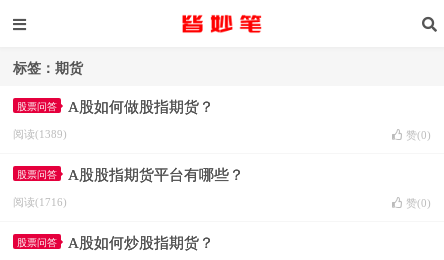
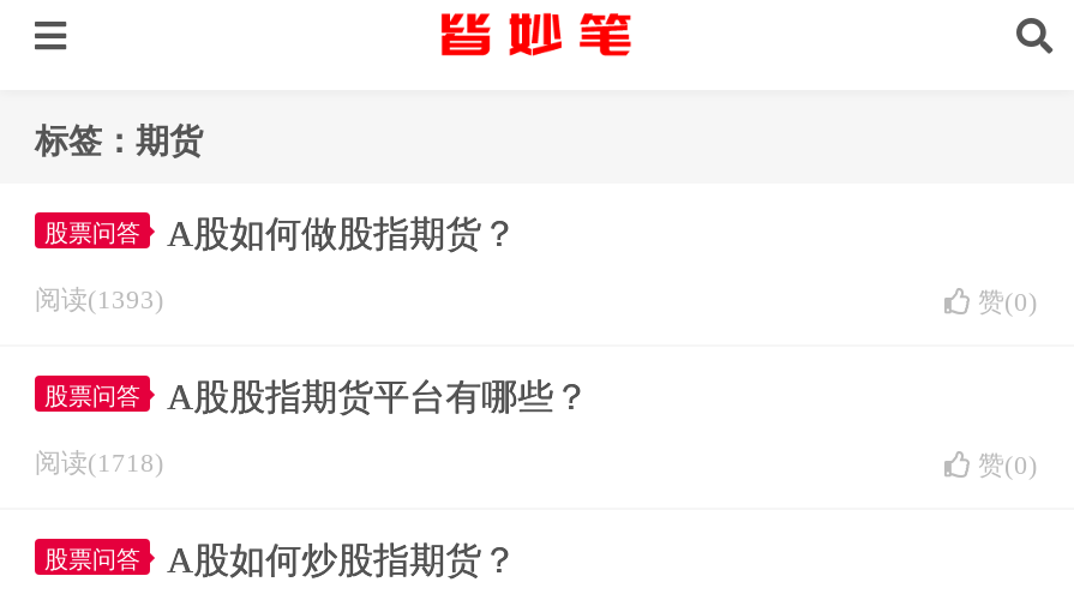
- 阅读(1389)
+ 阅读(1393)

- 阅读(1716)
+ 阅读(1718)
